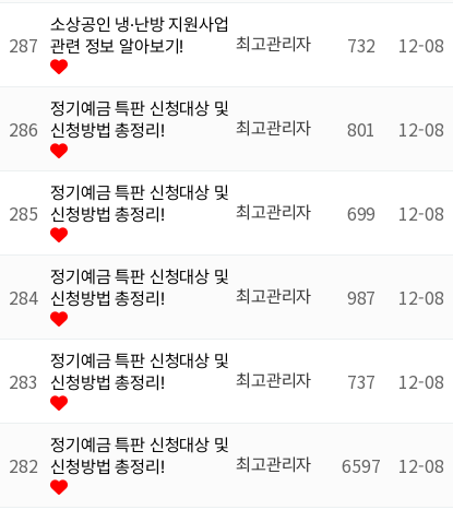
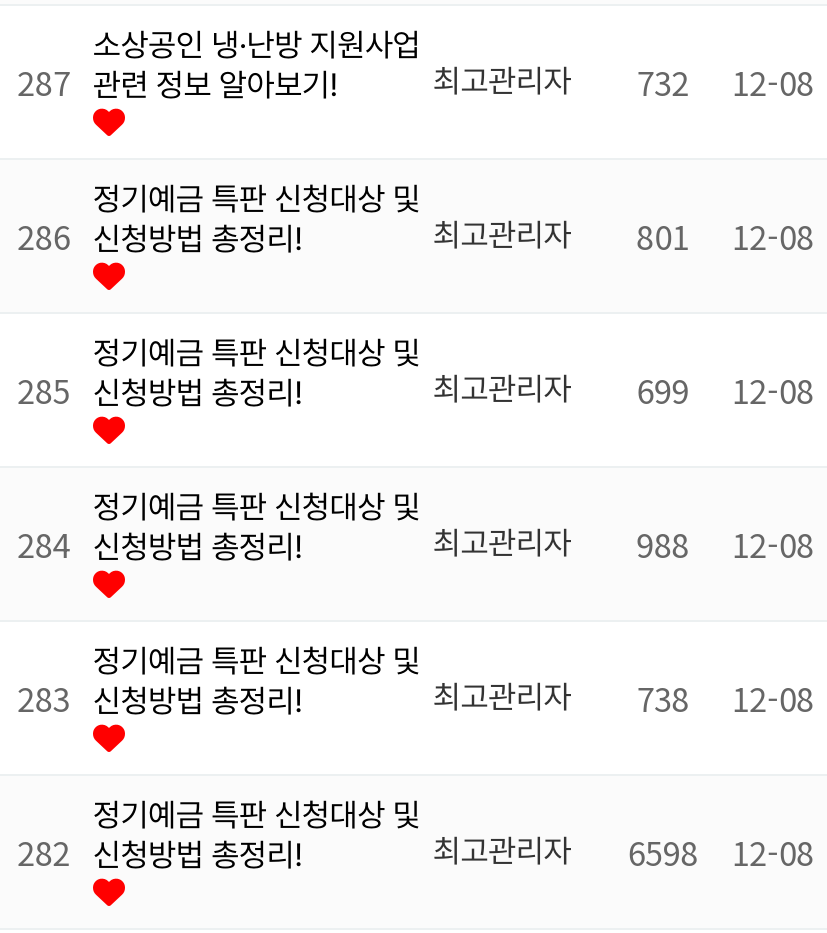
- 최고관리자 987 12-08
+ 최고관리자 988 12-08

- 최고관리자 737 12-08
+ 최고관리자 738 12-08

- 최고관리자 6597 12-08
+ 최고관리자 6598 12-08
